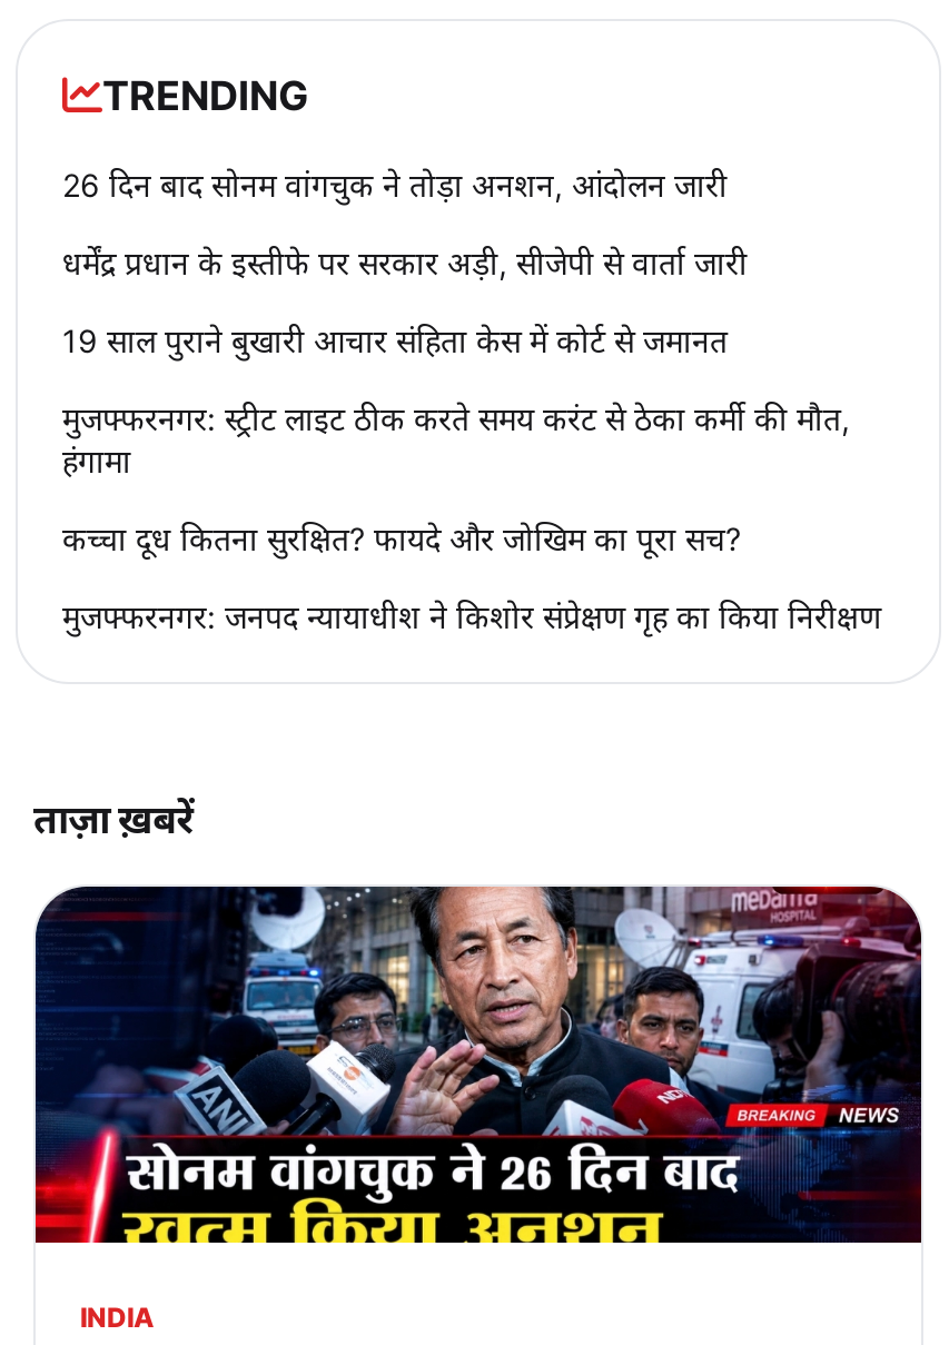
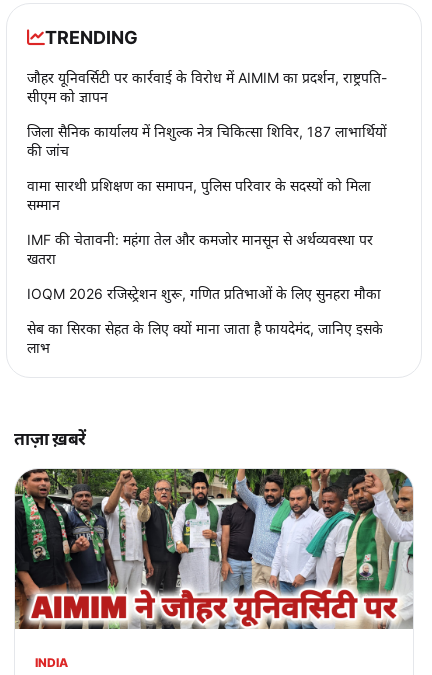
- 26 दिन बाद सोनम वांगचुक ने तोड़ा अनशन, आंदोलन जारी
+ जौहर यूनिवर्सिटी पर कार्रवाई के विरोध में AIMIM का प्रदर्शन, राष्ट्रपति-
+ सीएम को ज्ञापन

- धर्मेंद्र प्रधान के इस्तीफे पर सरकार अड़ी, सीजेपी से वार्ता जारी
+ जिला सैनिक कार्यालय में निशुल्क नेत्र चिकित्सा शिविर, 187 लाभार्थियों
+ की जांच

- 19 साल पुराने बुखारी आचार संहिता केस में कोर्ट से जमानत
+ वामा सारथी प्रशिक्षण का समापन, पुलिस परिवार के सदस्यों को मिला
+ सम्मान

- मुजफ्फरनगर: स्ट्रीट लाइट ठीक करते समय करंट से ठेका कर्मी की मौत,
- हंगामा
+ IMF की चेतावनी: महंगा तेल और कमजोर मानसून से अर्थव्यवस्था पर
+ खतरा

- कच्चा दूध कितना सुरक्षित? फायदे और जोखिम का पूरा सच?
+ IOQM 2026 रजिस्ट्रेशन शुरू, गणित प्रतिभाओं के लिए सुनहरा मौका

- मुजफ्फरनगर: जनपद न्यायाधीश ने किशोर संप्रेक्षण गृह का किया निरीक्षण
+ सेब का सिरका सेहत के लिए क्यों माना जाता है फायदेमंद, जानिए इसके
+ लाभ

- [image]
+ [image]
